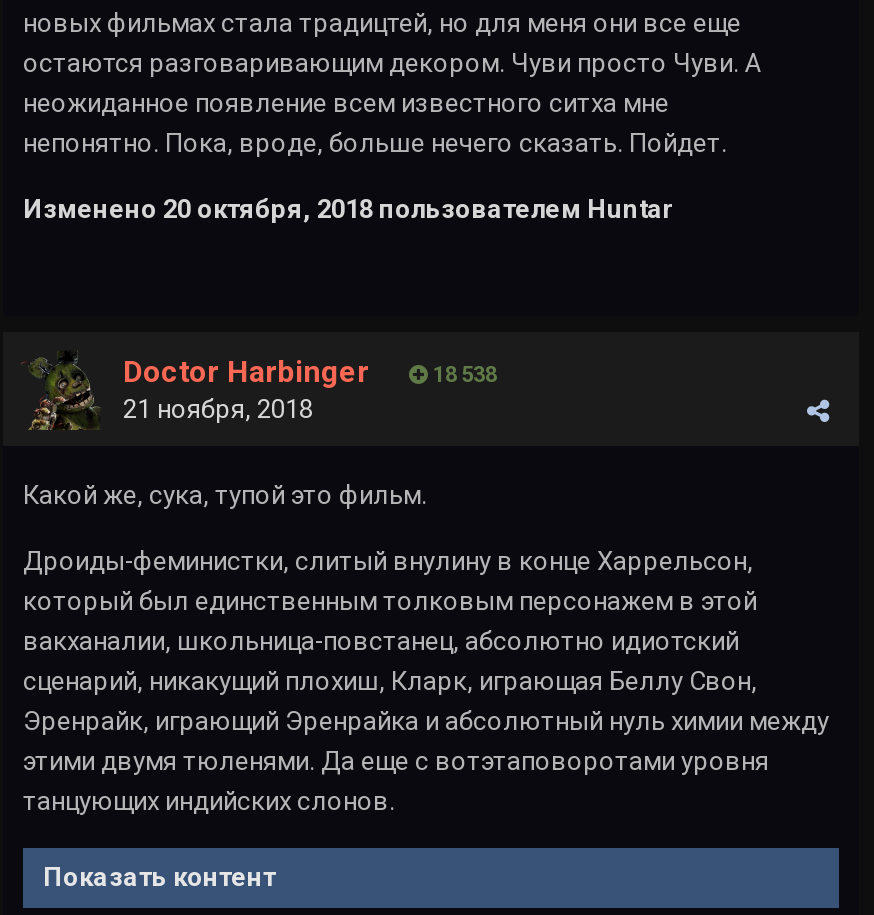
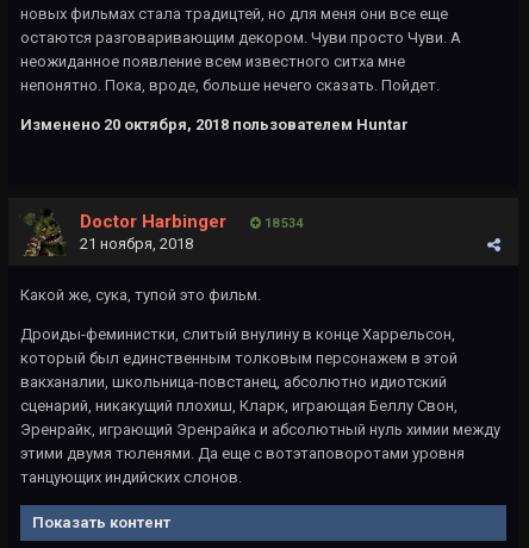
- 18 538
+ 18 534
